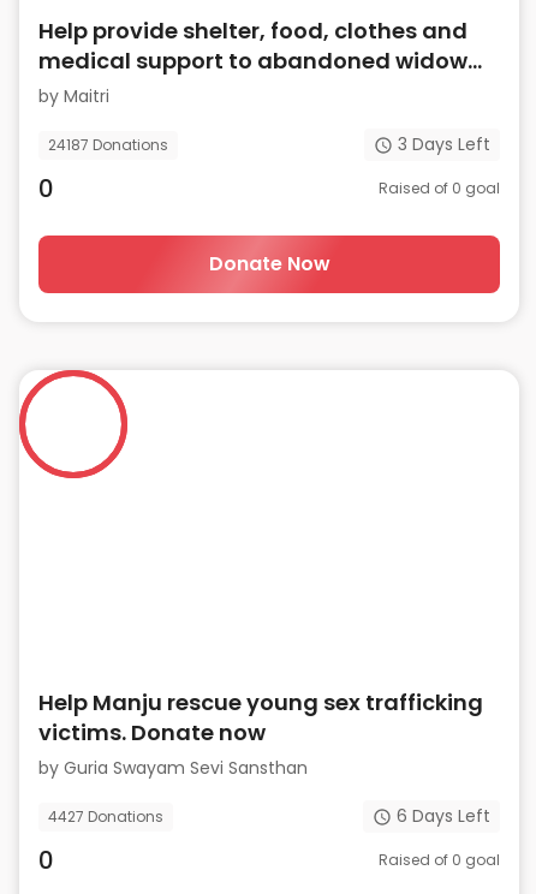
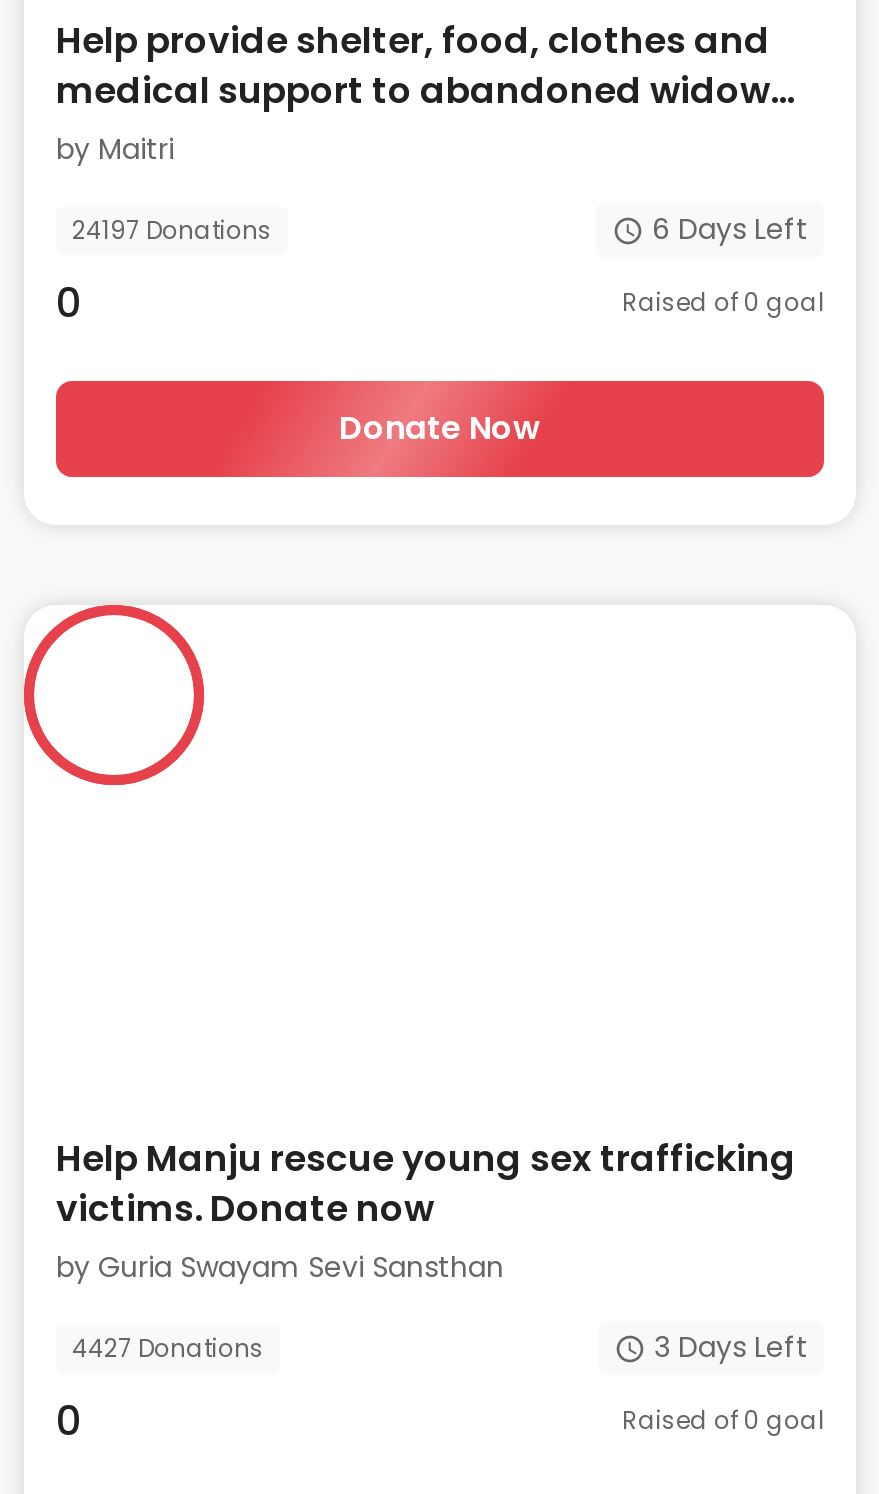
- 24187 Donations
+ 24197 Donations

- 3 Days Left
+ 6 Days Left

- 6 Days Left
+ 3 Days Left
